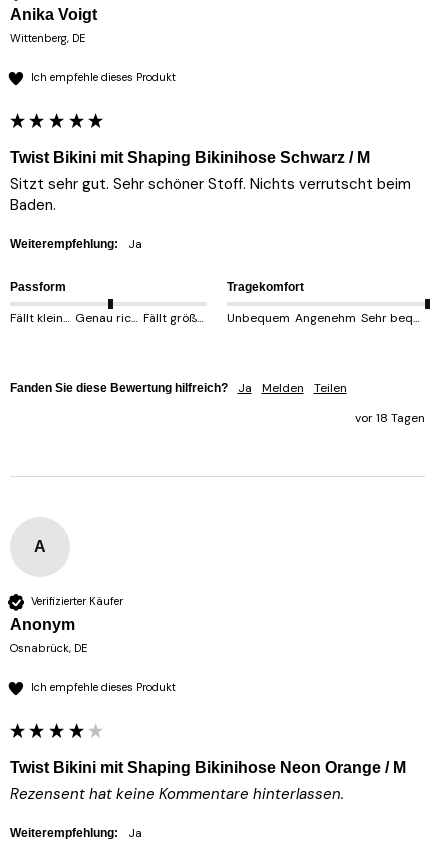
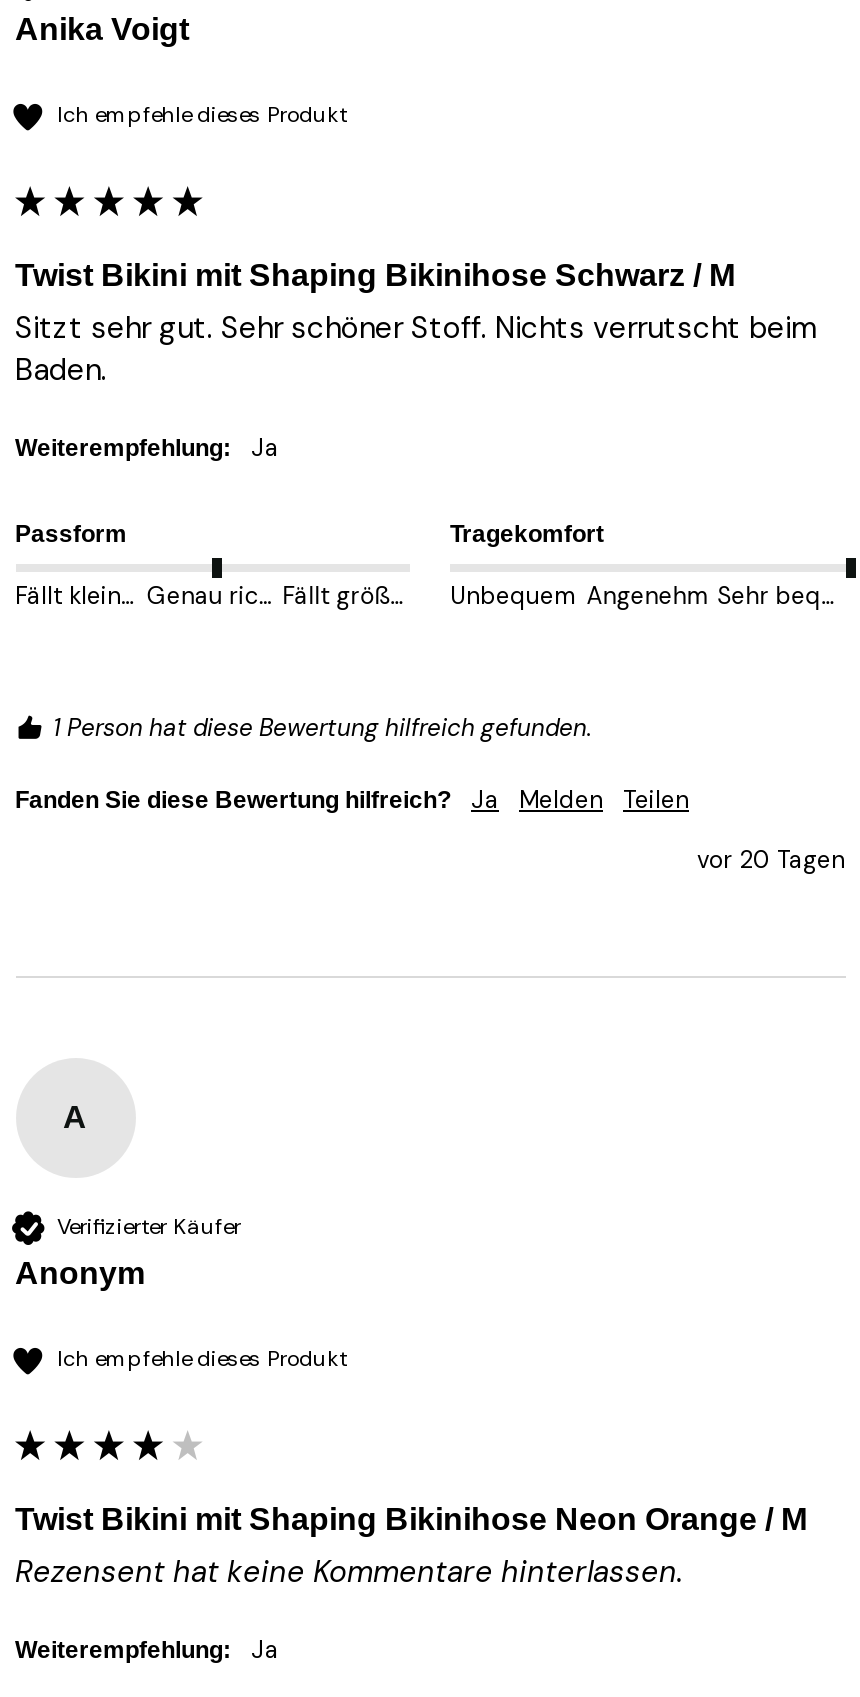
- Wittenberg, DE

+ 1 Person hat diese Bewertung hilfreich gefunden.

- vor 18 Tagen
+ vor 20 Tagen

- Osnabrück, DE
